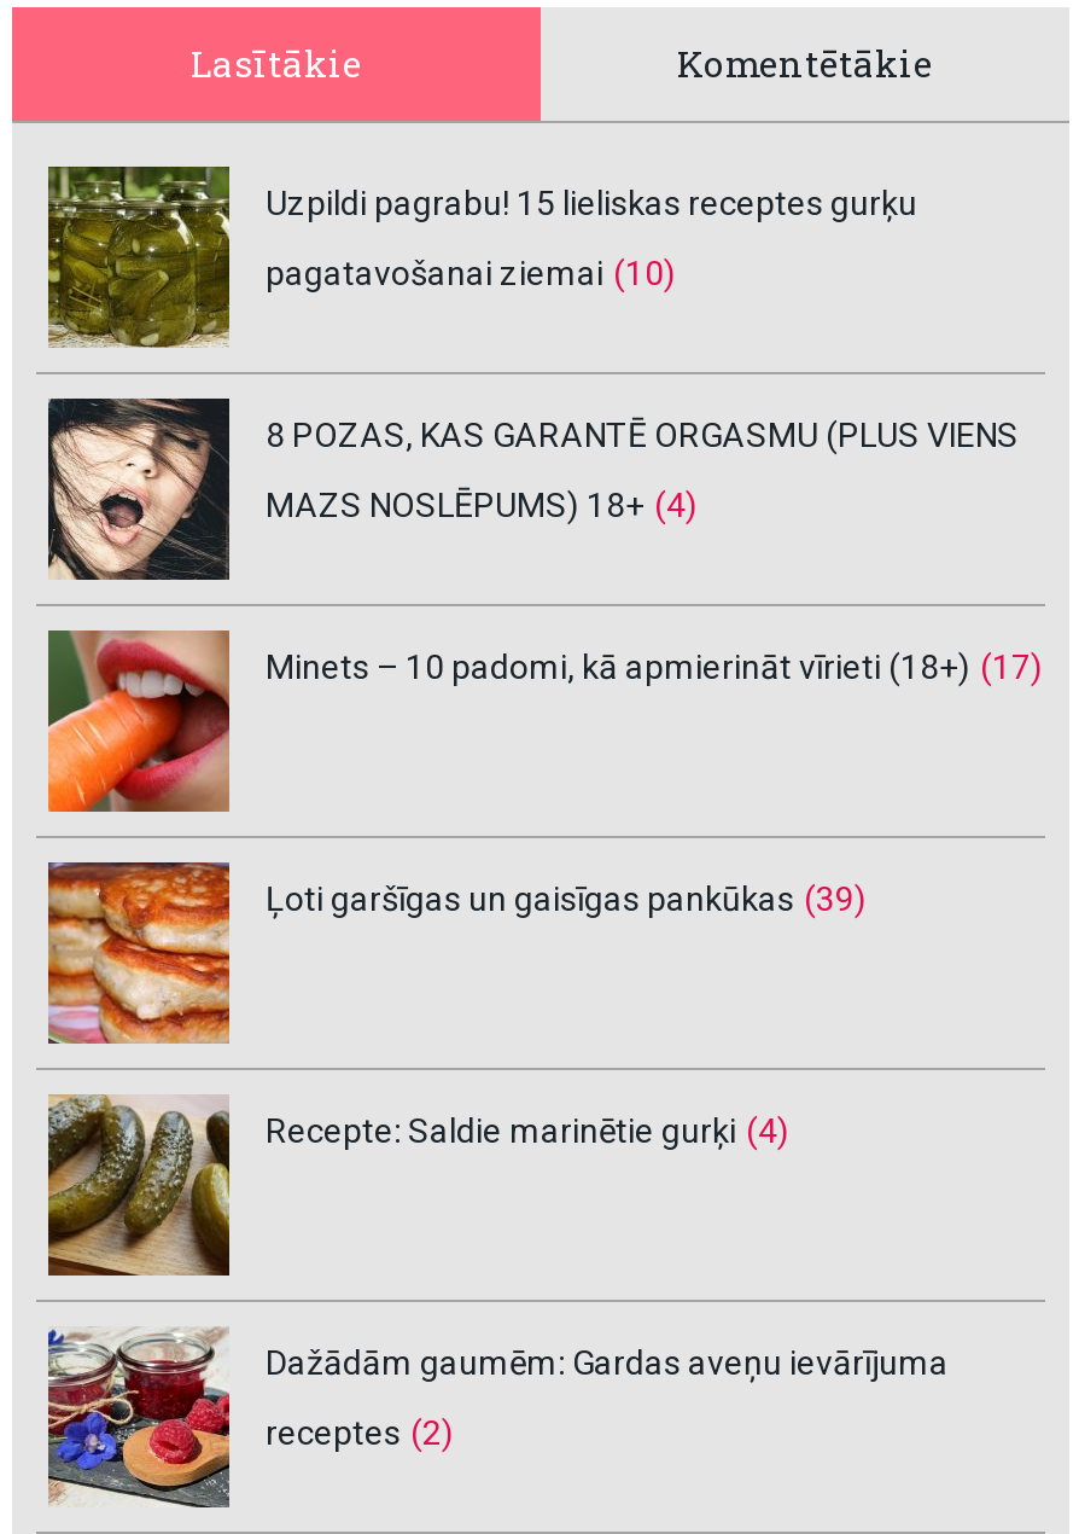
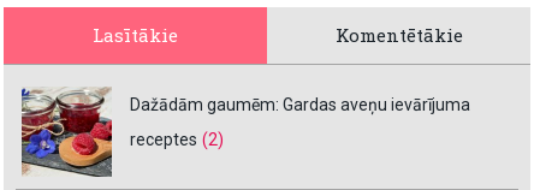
- [image]
- Uzpildi pagrabu! 15 lieliskas receptes gurķu
- pagatavošanai ziemai (10)

- [image]
- 8 POZAS, KAS GARANTĒ ORGASMU (PLUS VIENS
- MAZS NOSLĒPUMS) 18+ (4)

- [image]
- Minets – 10 padomi, kā apmierināt vīrieti (18+) (17)

- [image]
- Ļoti garšīgas un gaisīgas pankūkas (39)

- [image]
- Recepte: Saldie marinētie gurķi (4)
